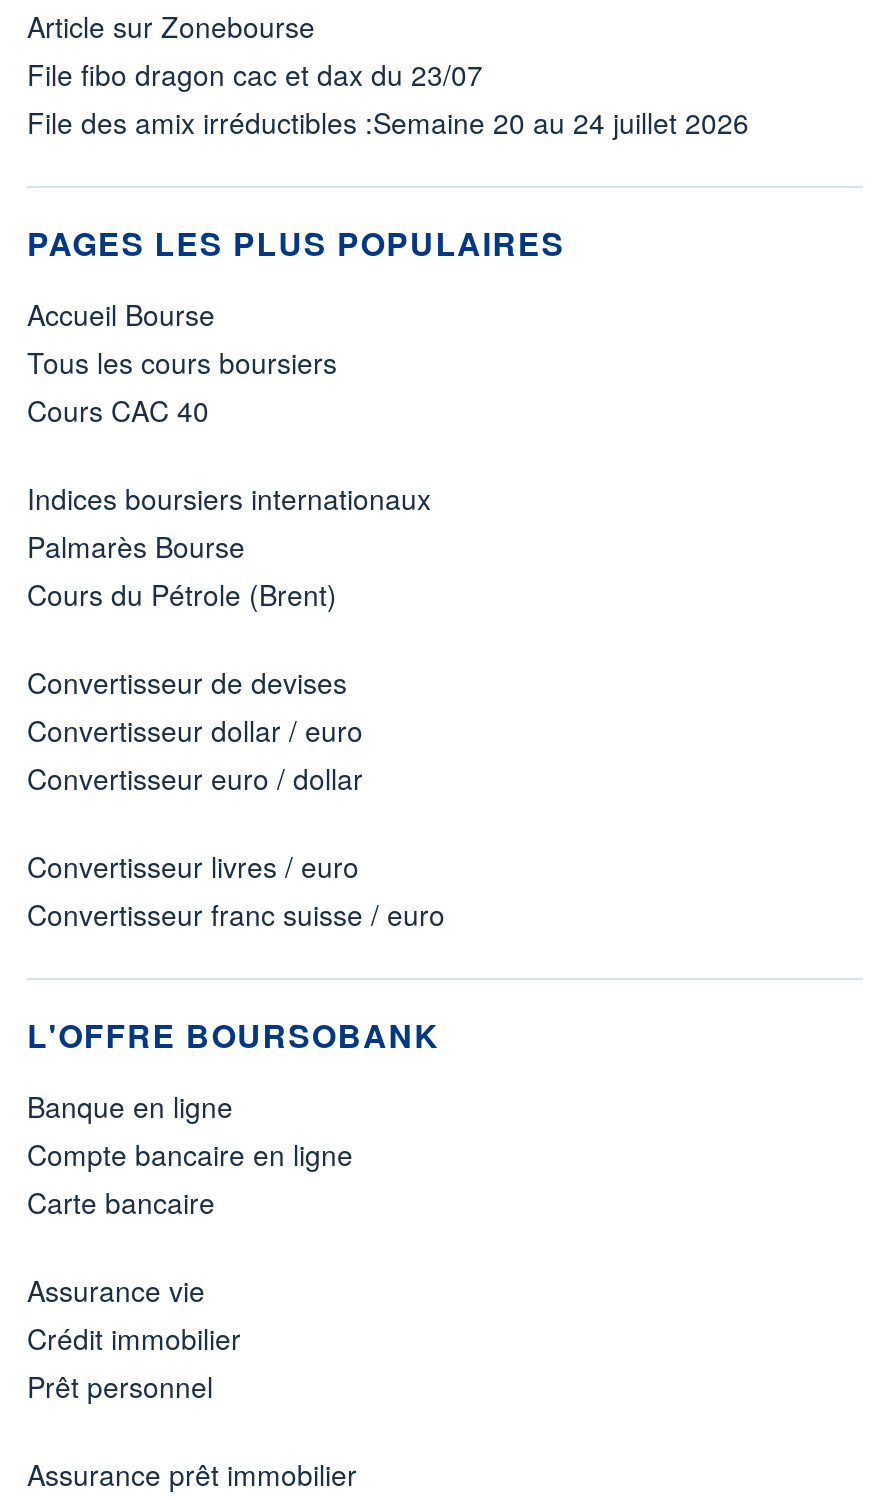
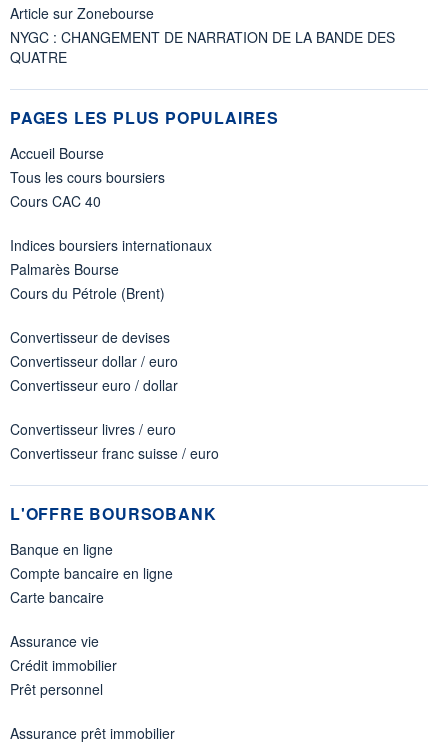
- File fibo dragon cac et dax du 23/07
- File des amix irréductibles :Semaine 20 au 24 juillet 2026
+ NYGC : CHANGEMENT DE NARRATION DE LA BANDE DES
+ QUATRE
